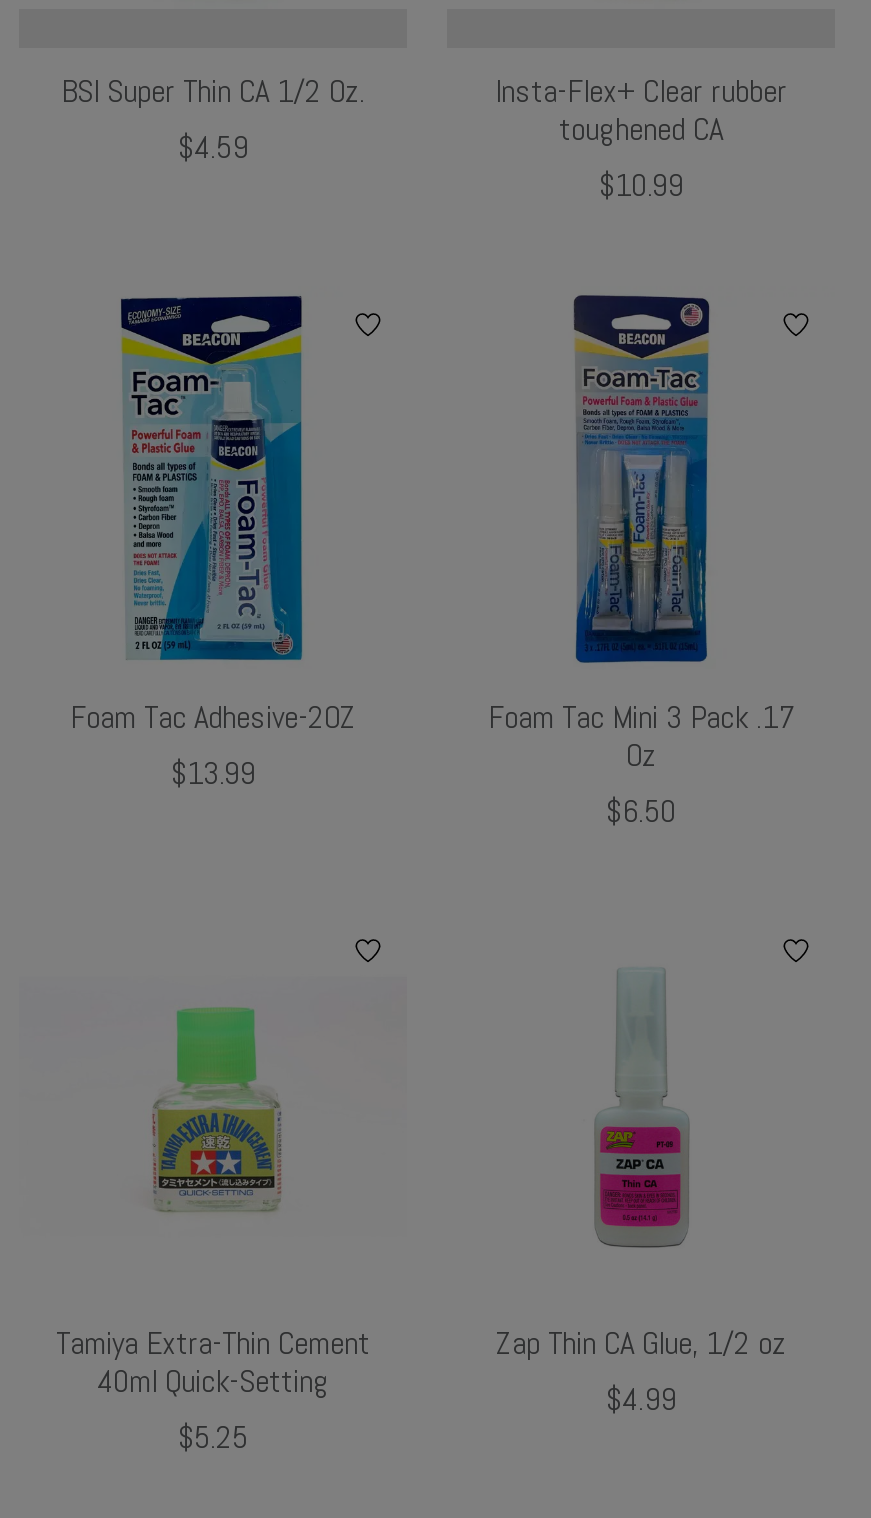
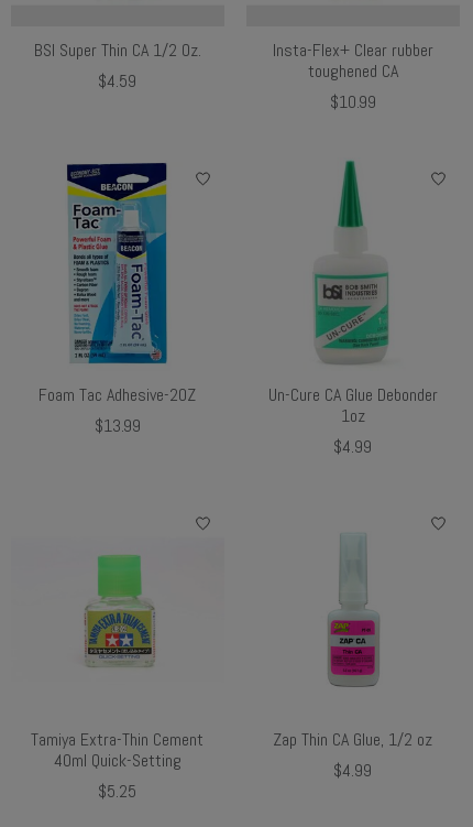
- [image]
- Foam Tac Mini 3 Pack .17
- Oz
- $6.50
+ [image]
+ Un-Cure CA Glue Debonder
+ 1oz
+ $4.99
